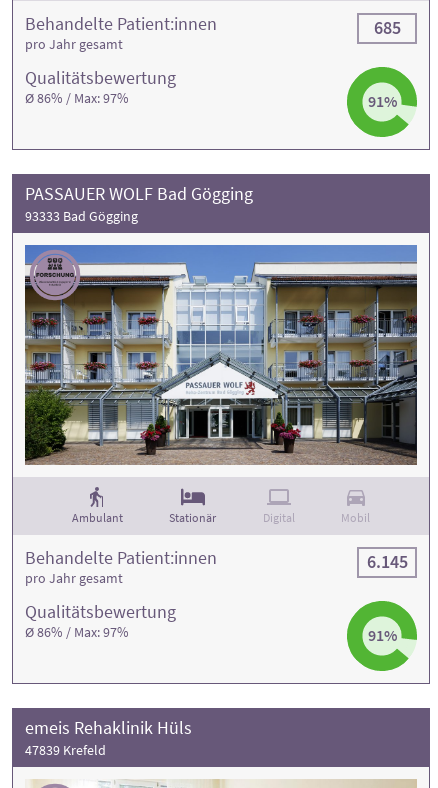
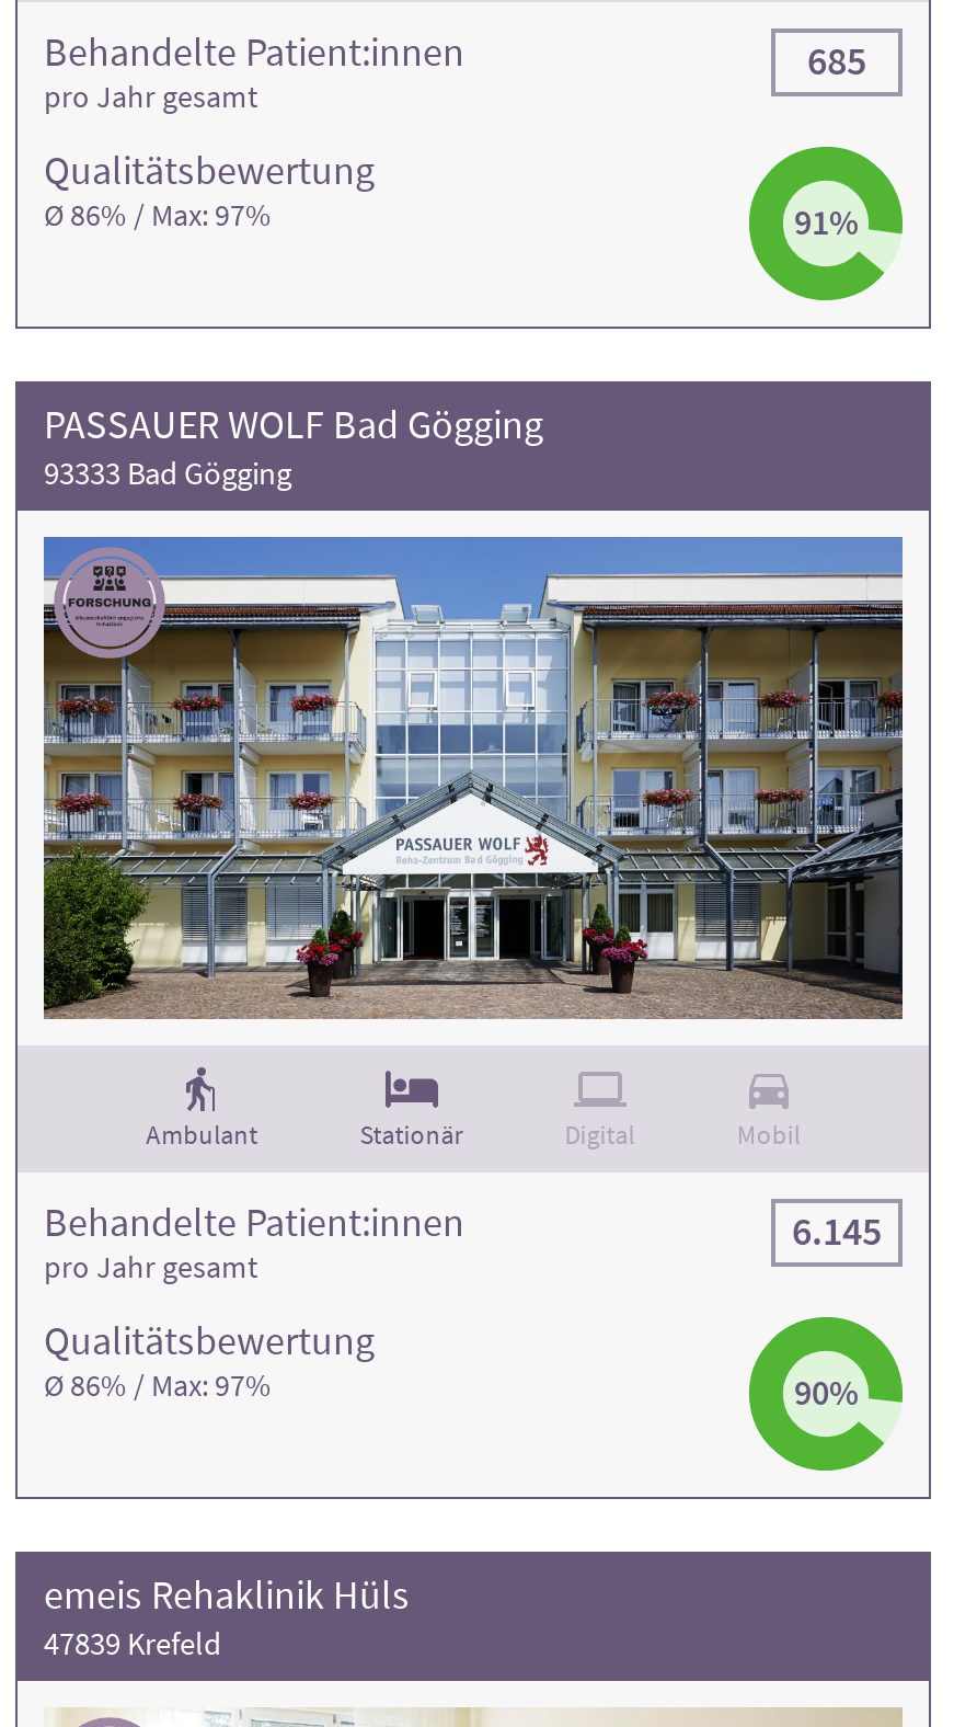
- 91%
+ 90%
